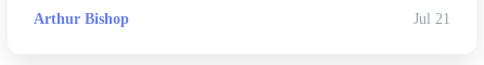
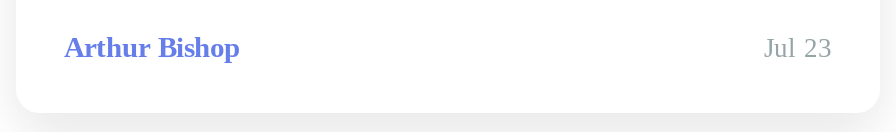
- Jul 21
+ Jul 23
